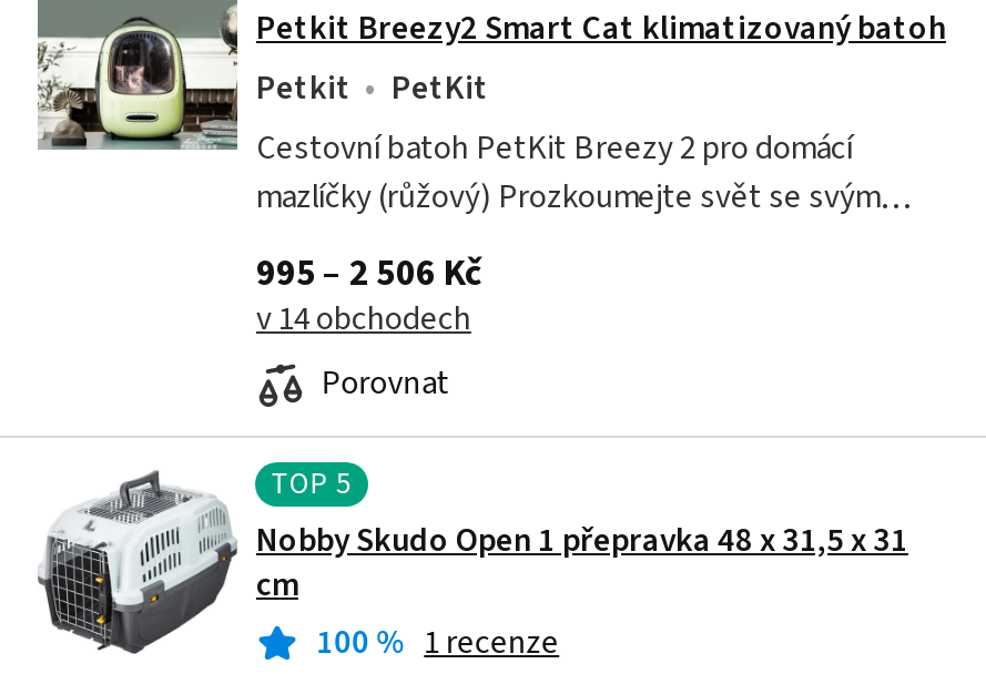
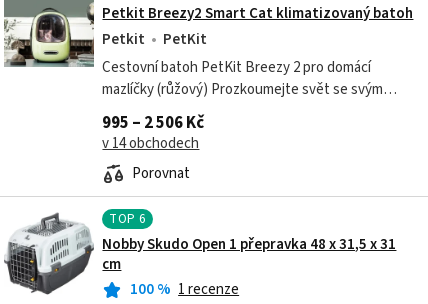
- TOP5
+ TOP6
